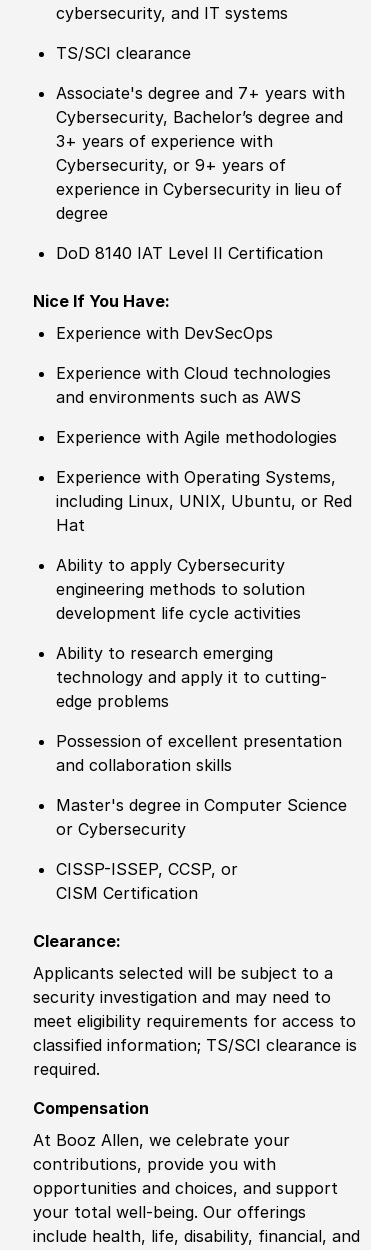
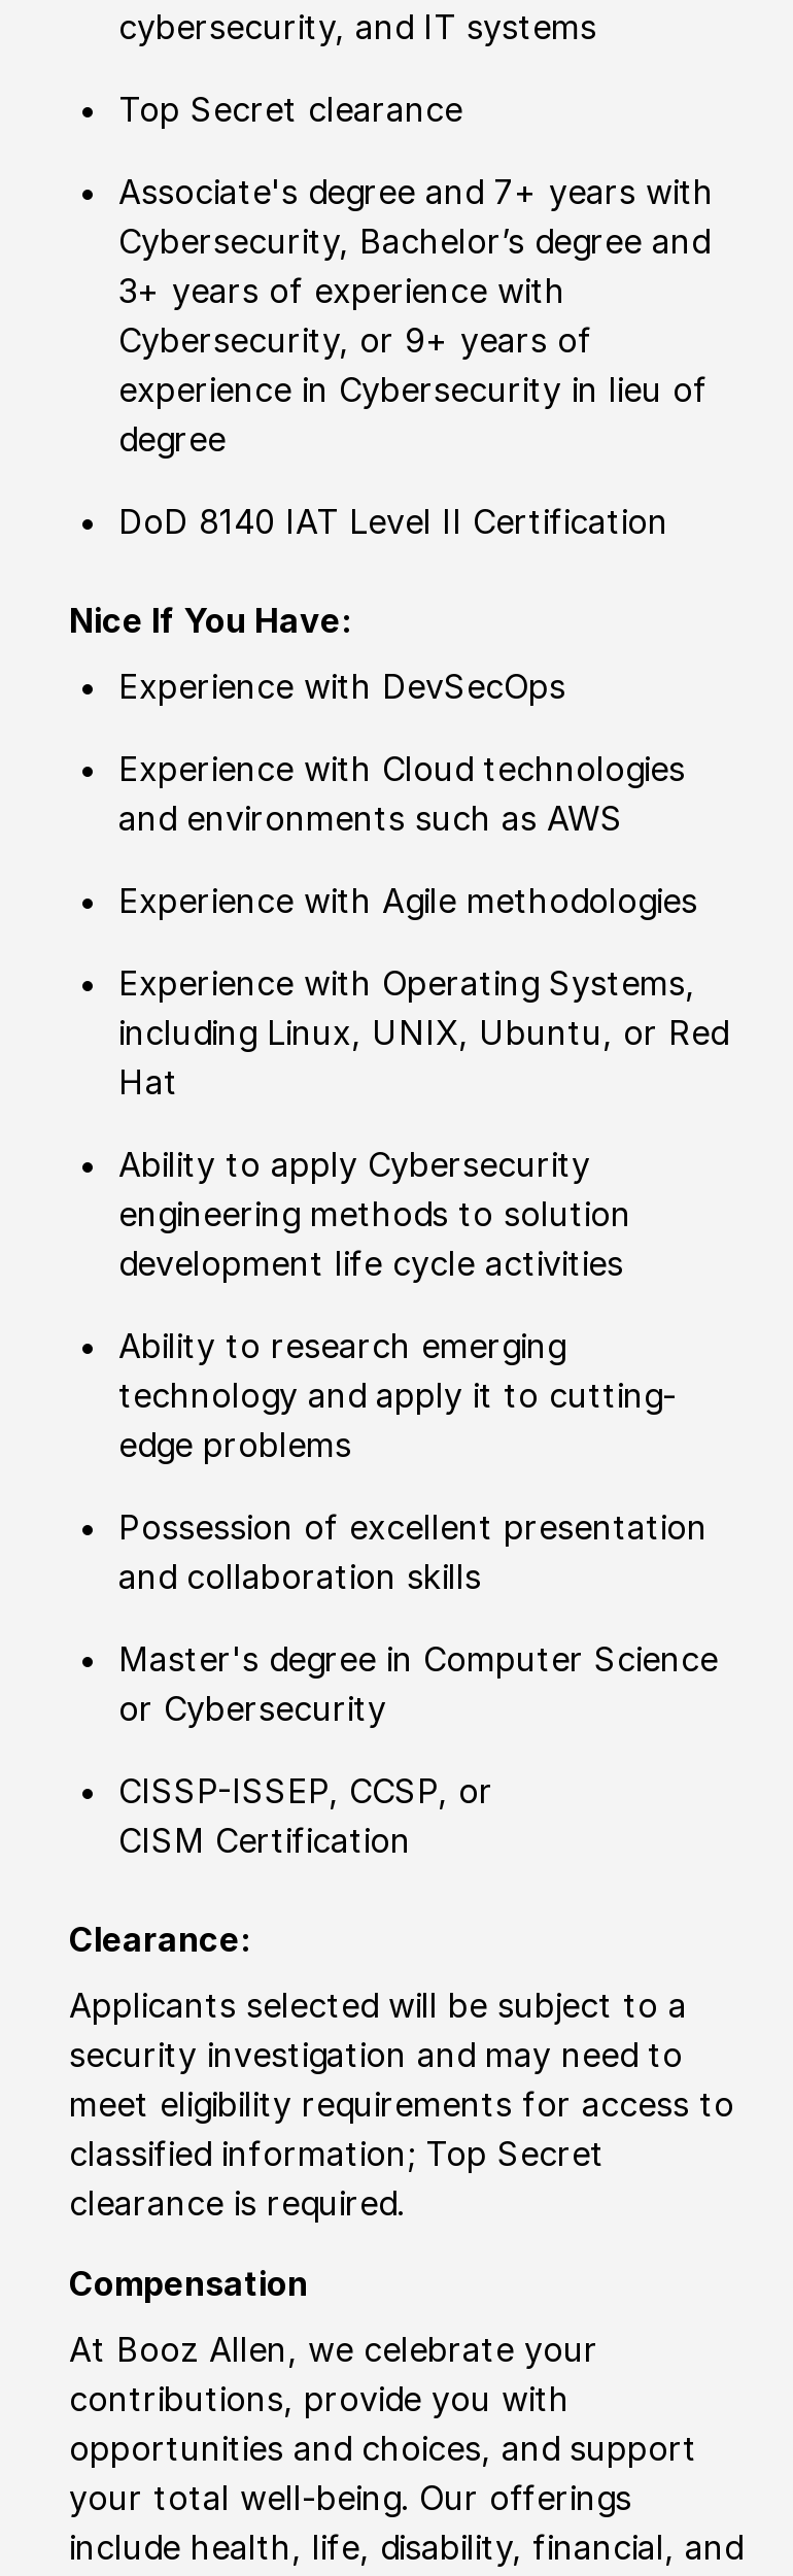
- TS/SCI clearance
+ Top Secret clearance

- classified information; TS/SCI clearance is
- required.
+ classified information; Top Secret
+ clearance is required.
